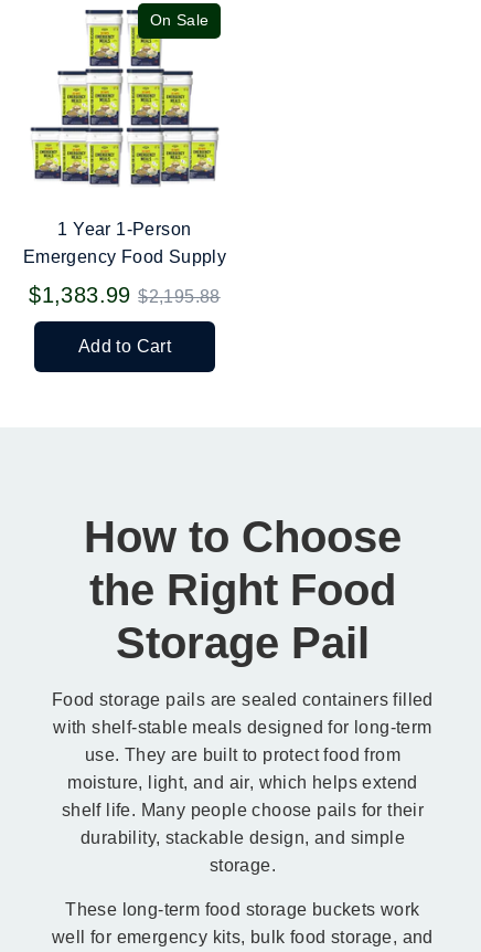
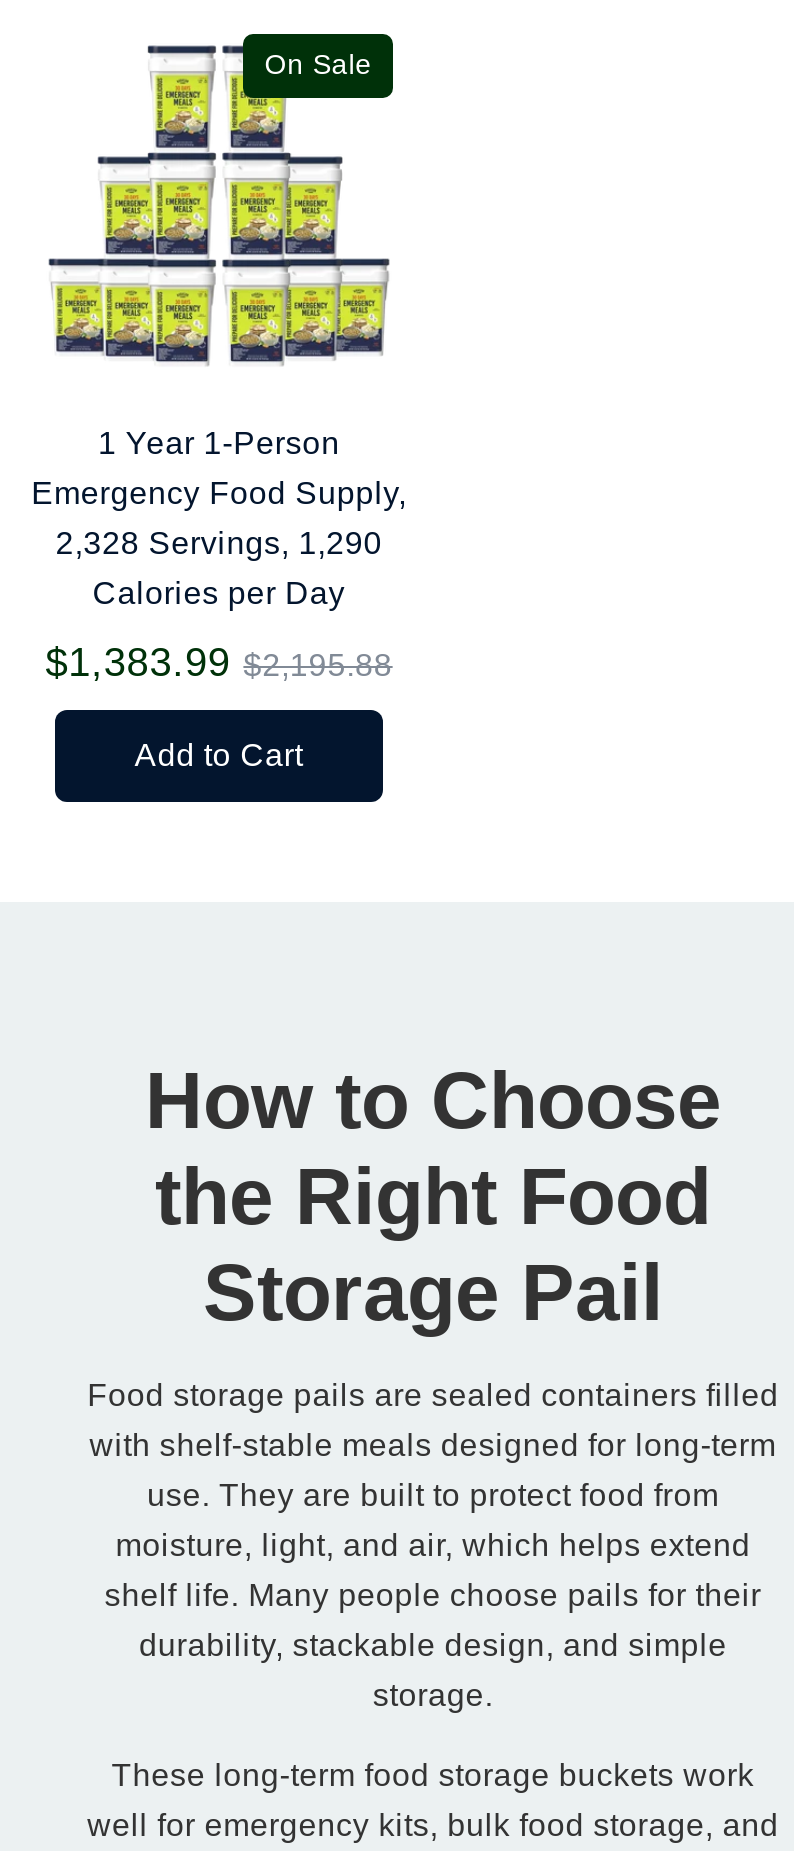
- Emergency Food Supply
+ Emergency Food Supply,
+ 2,328 Servings, 1,290
+ Calories per Day
